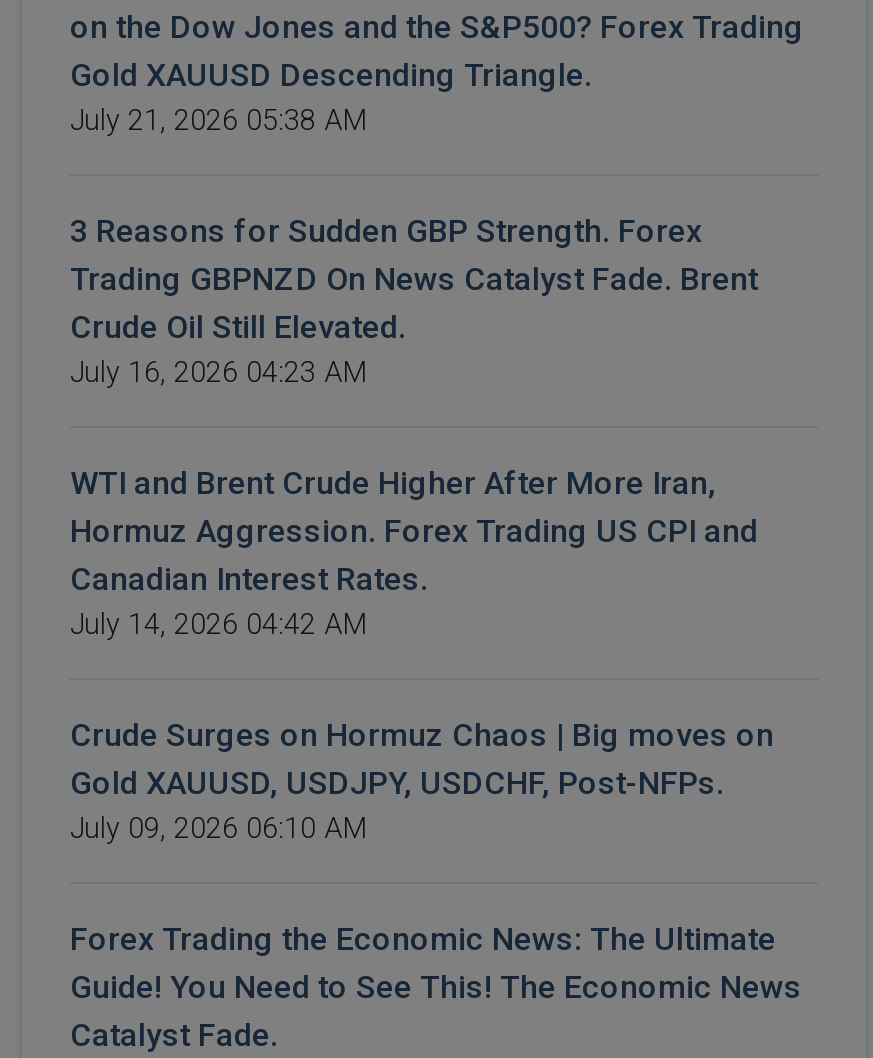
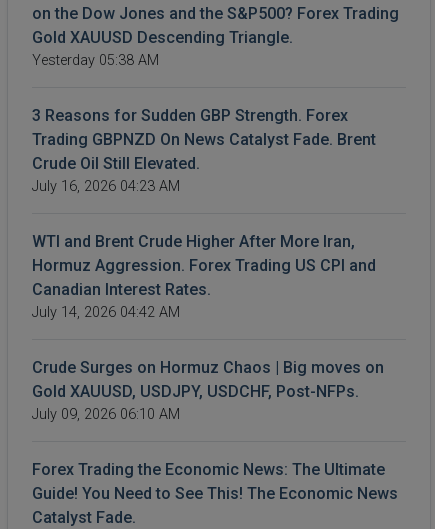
- July 21, 2026 05:38 AM
+ Yesterday 05:38 AM
